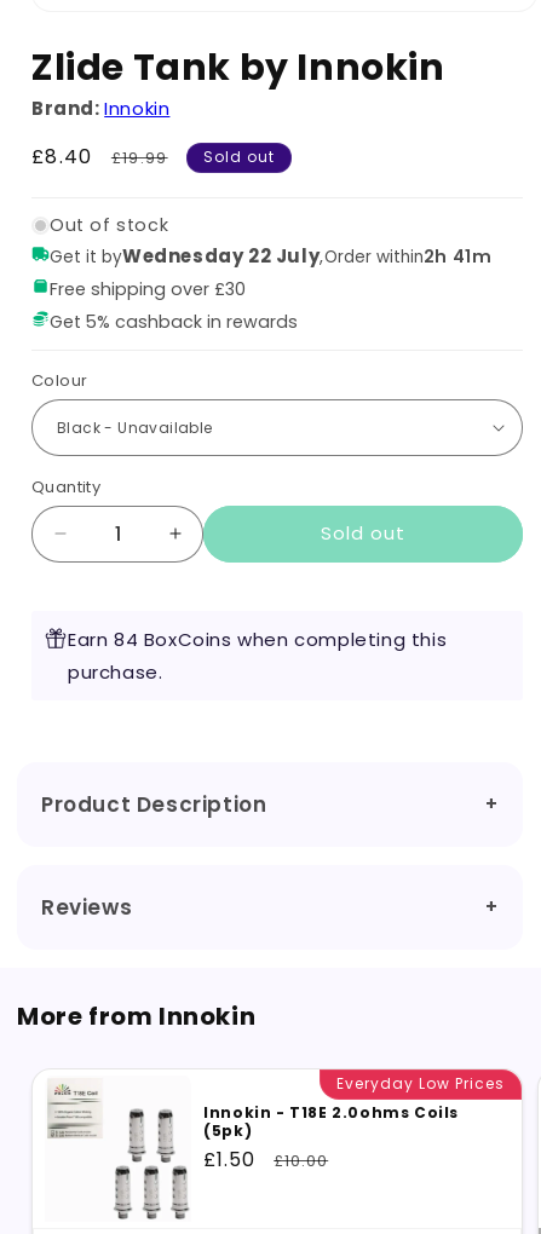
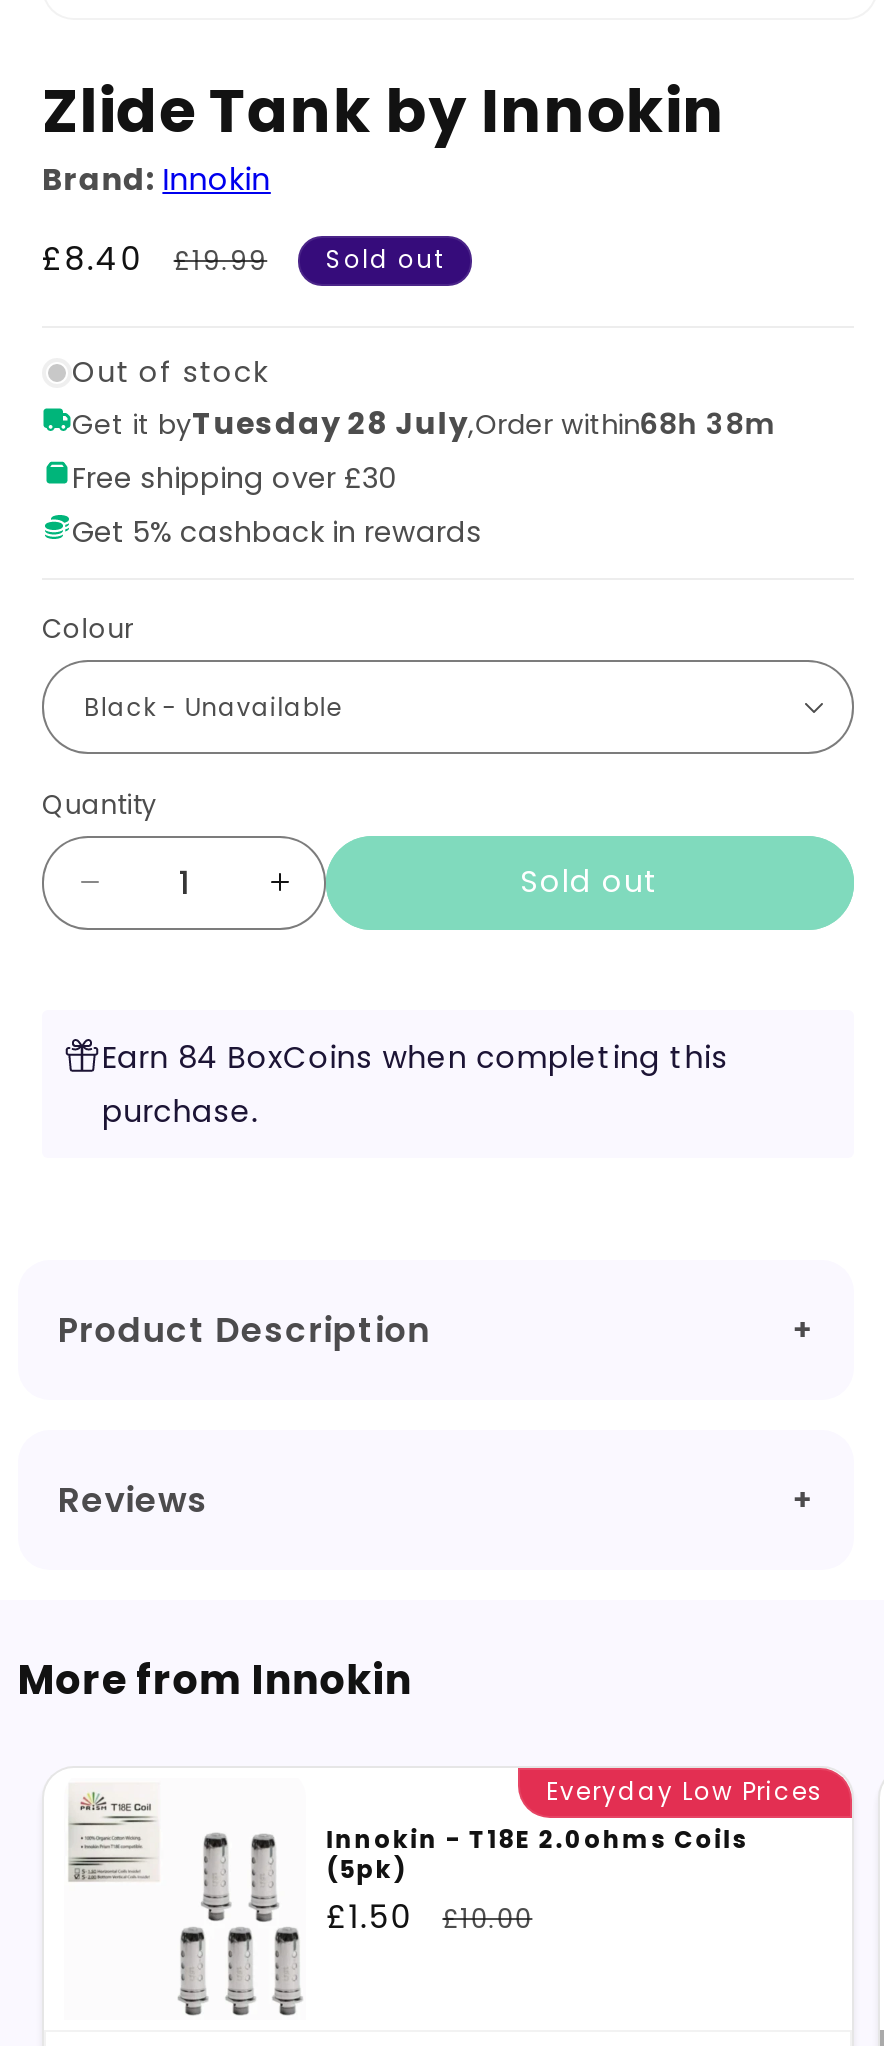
- Get it byWednesday 22 July,Order within2h 41m
+ Get it byTuesday 28 July,Order within68h 38m
